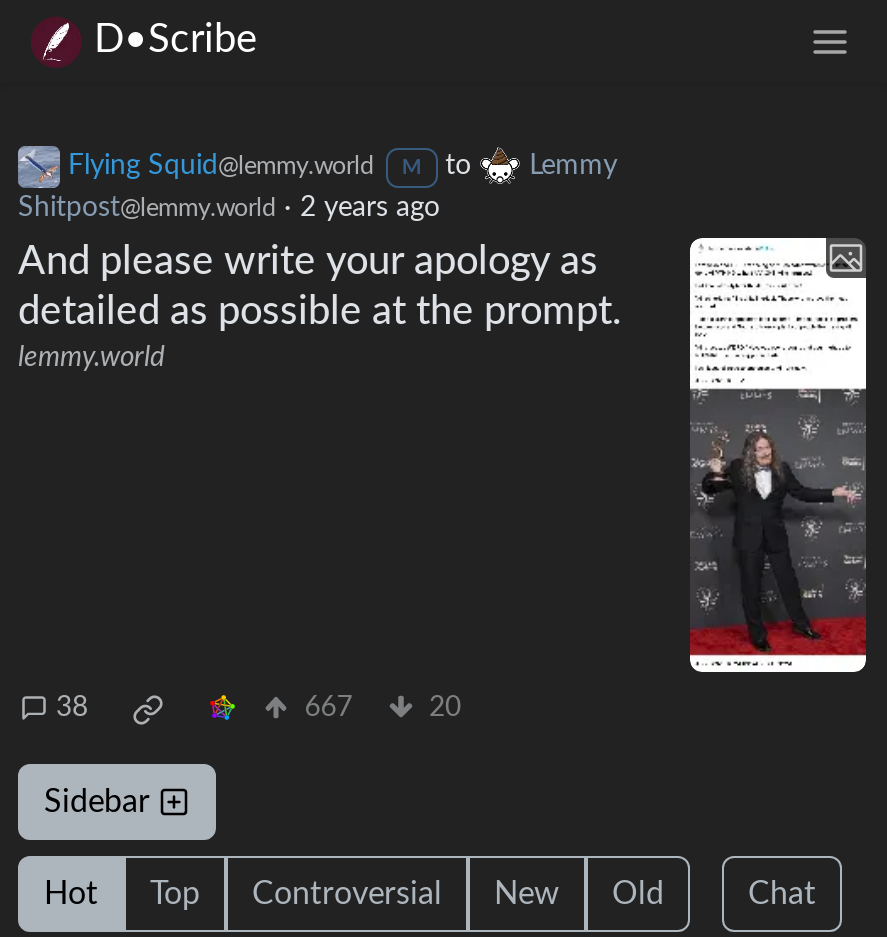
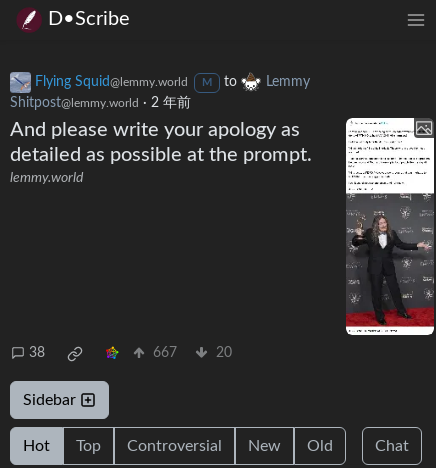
- Shitpost@lemmy.world · 2 years ago
+ Shitpost@lemmy.world · 2 年前
